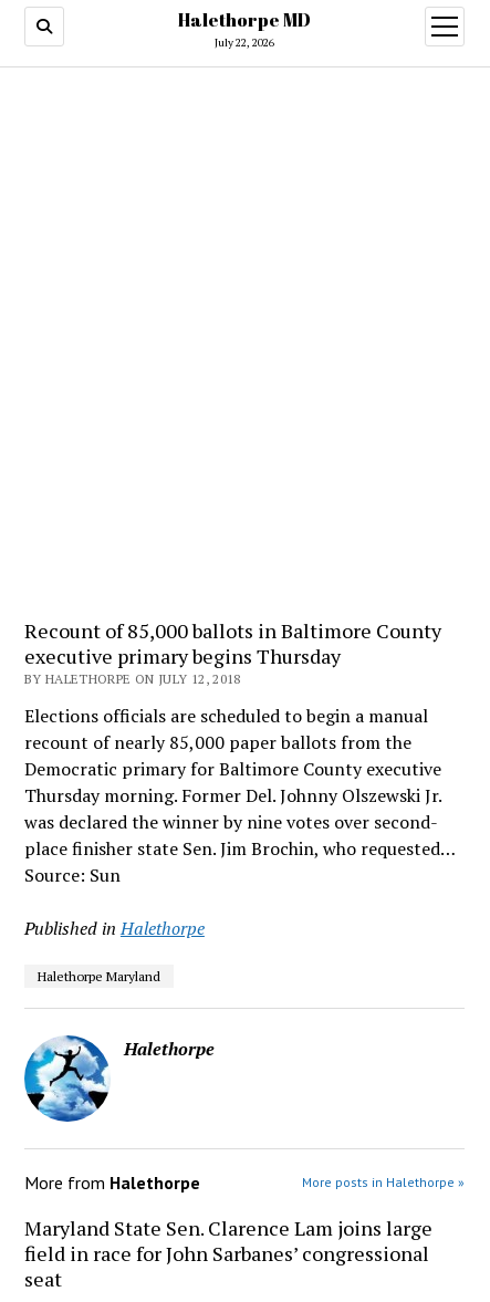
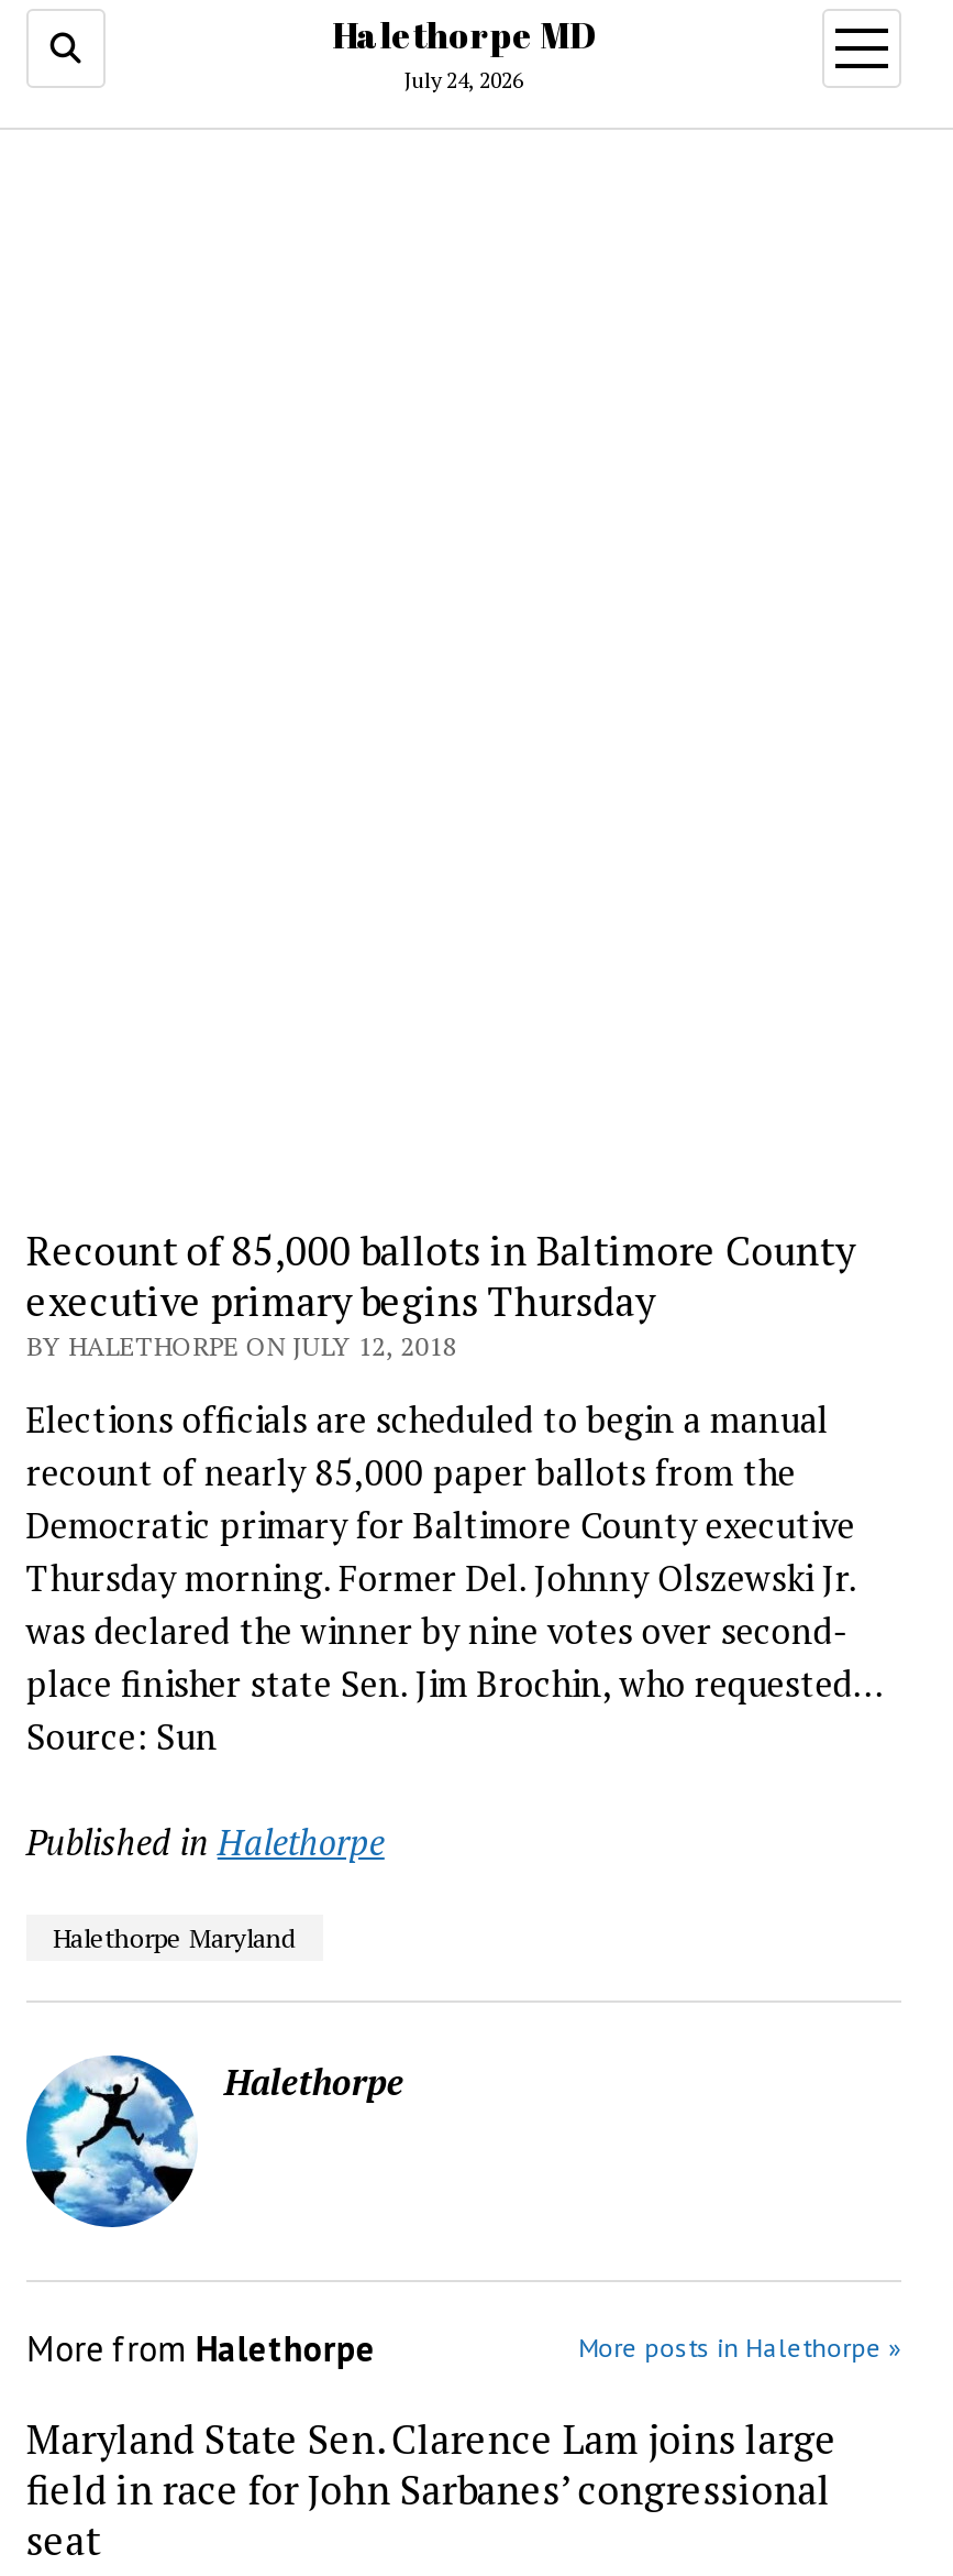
- July 22, 2026
+ July 24, 2026
